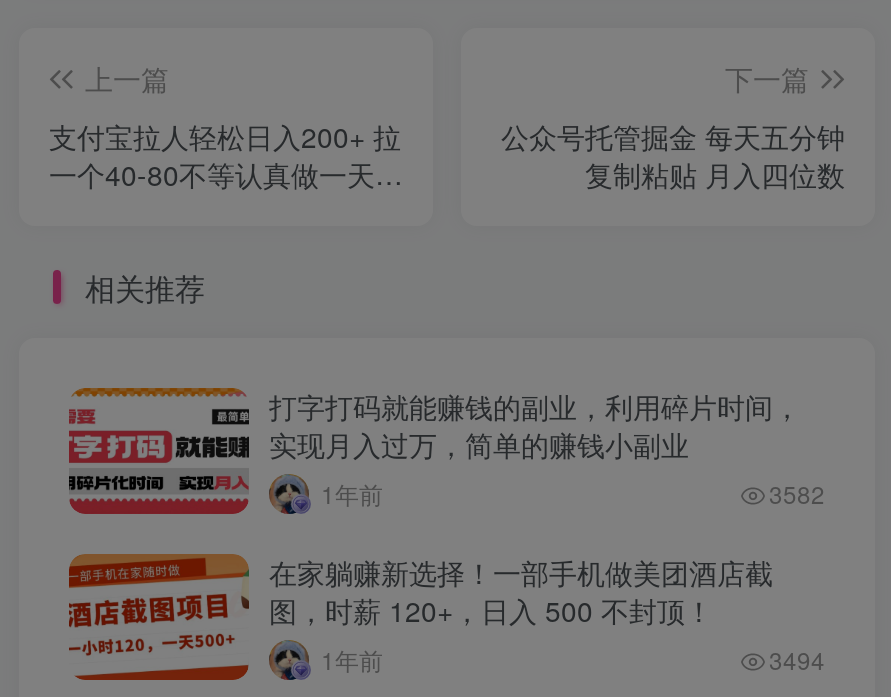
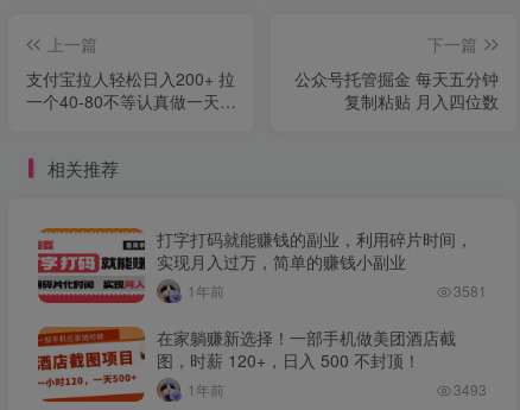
- 3582
+ 3581

- 3494
+ 3493
